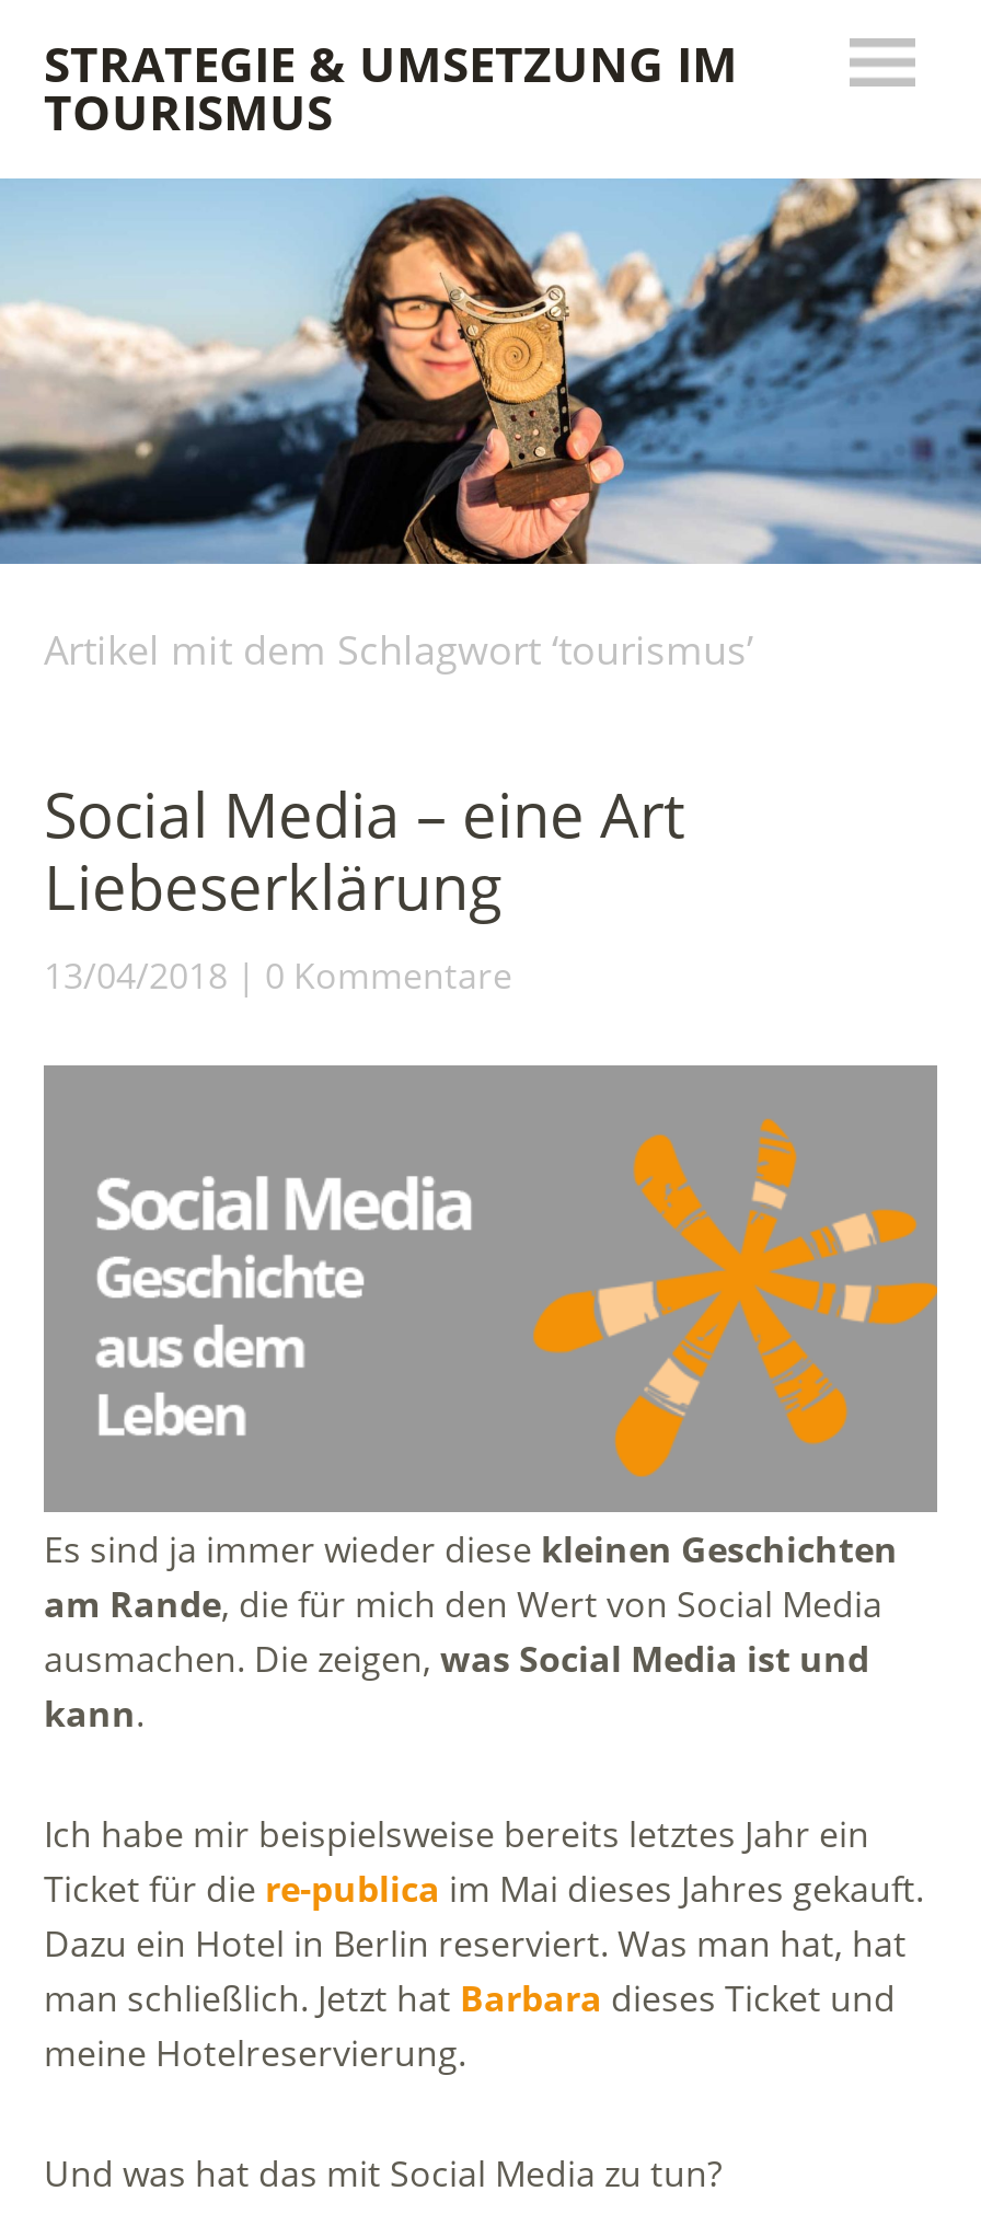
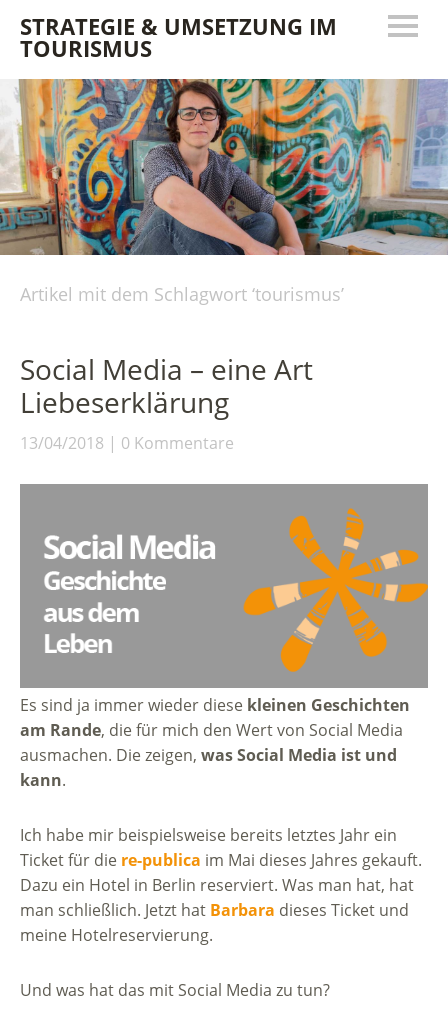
- [image]
+ [image]
